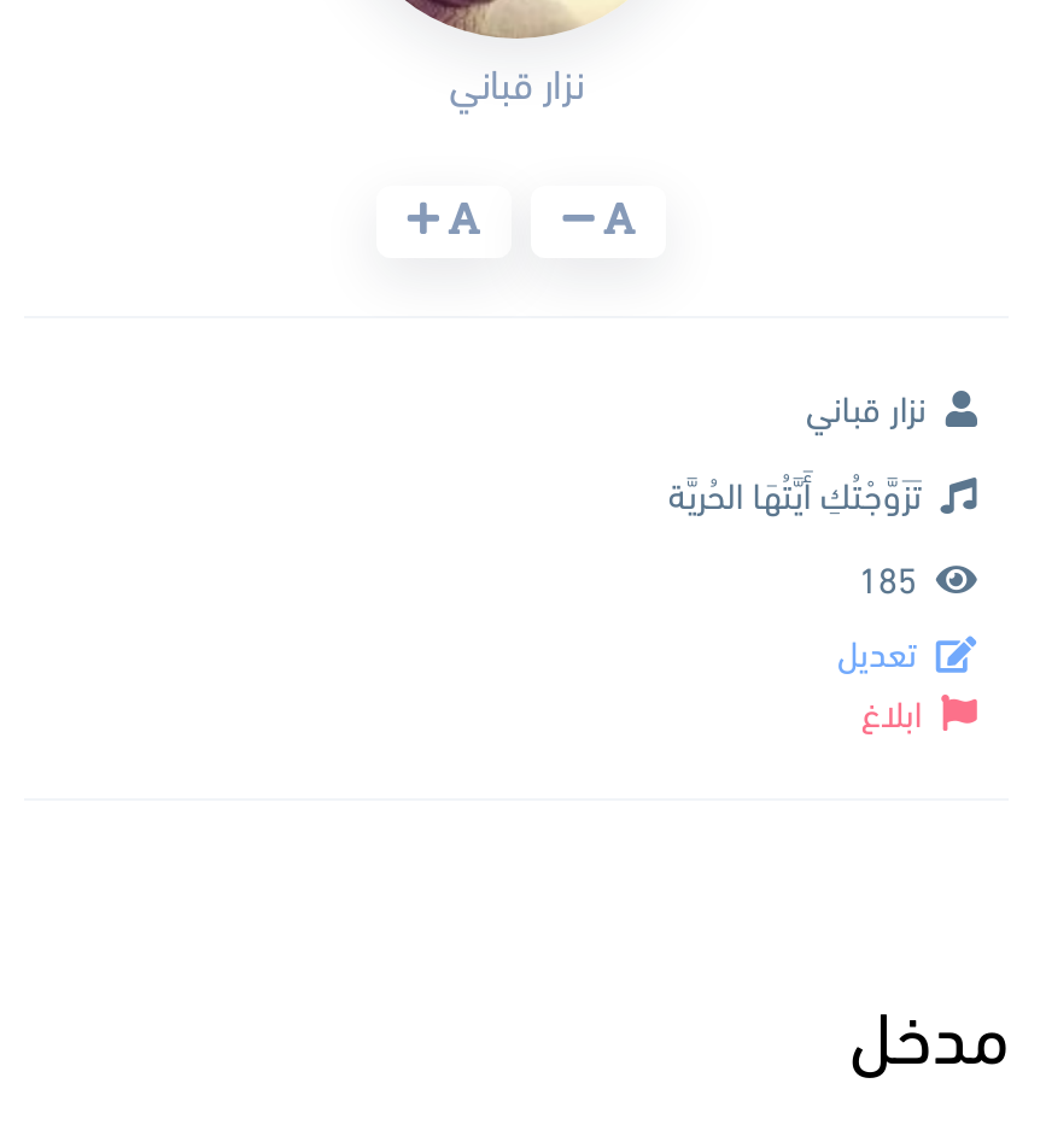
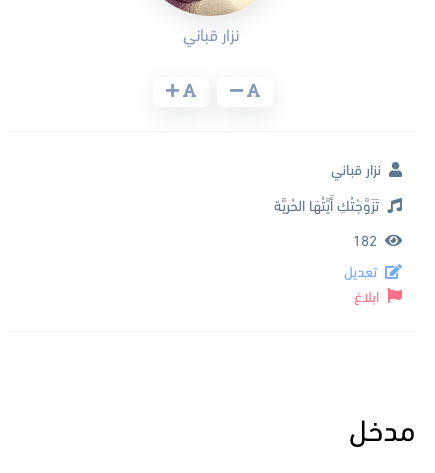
- 185
+ 182
